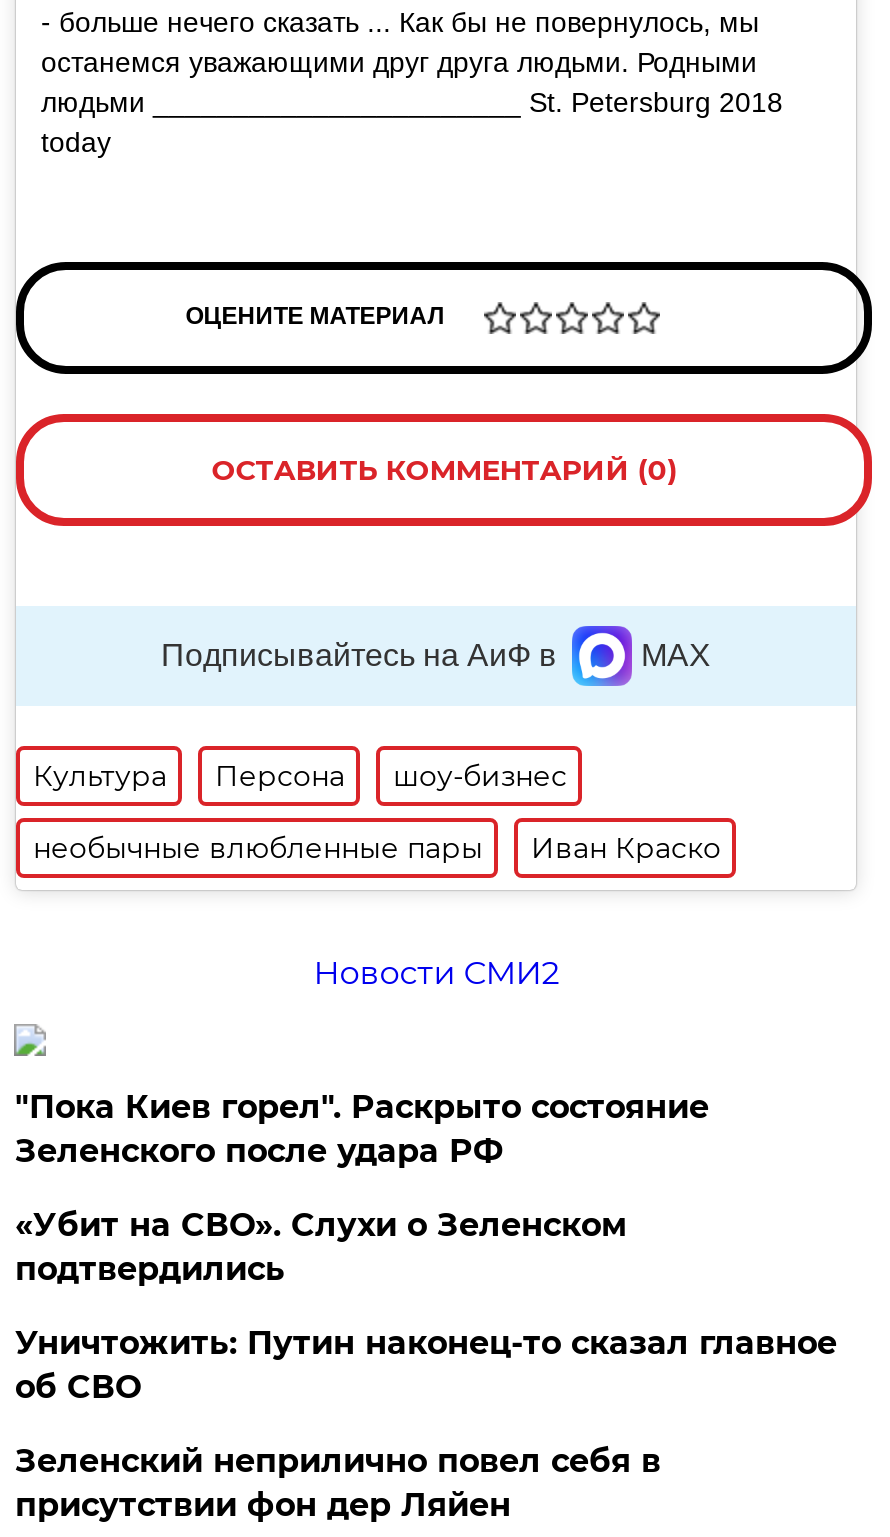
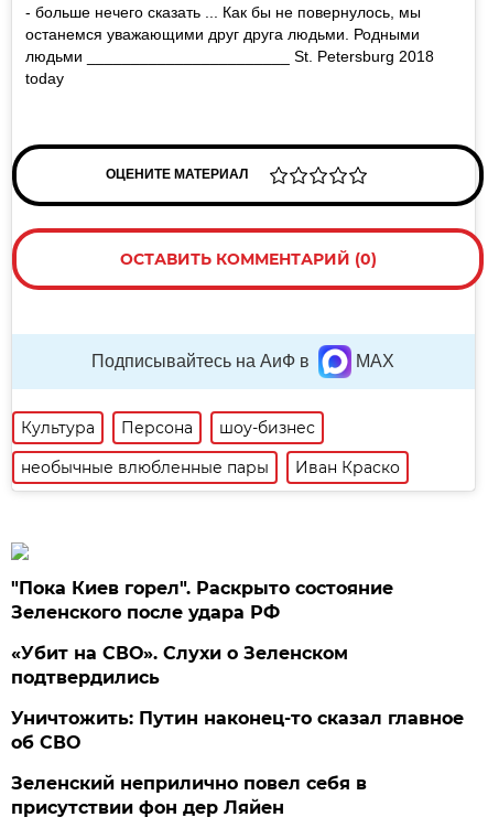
- Новости СМИ2
